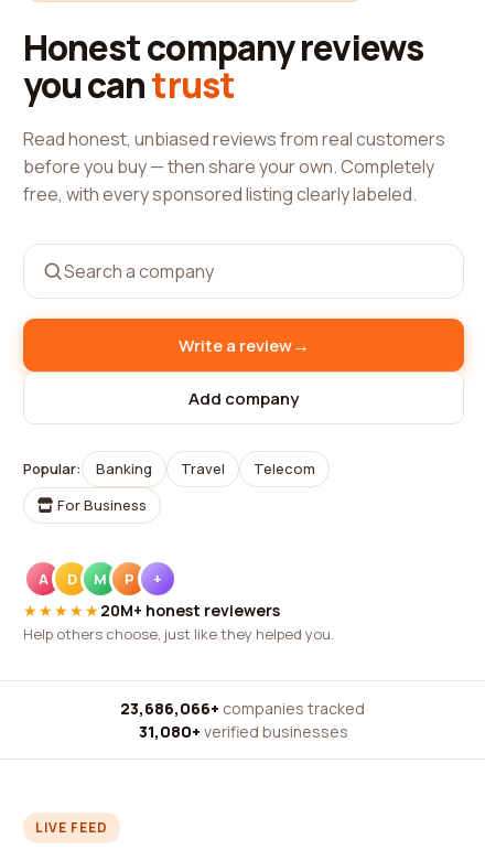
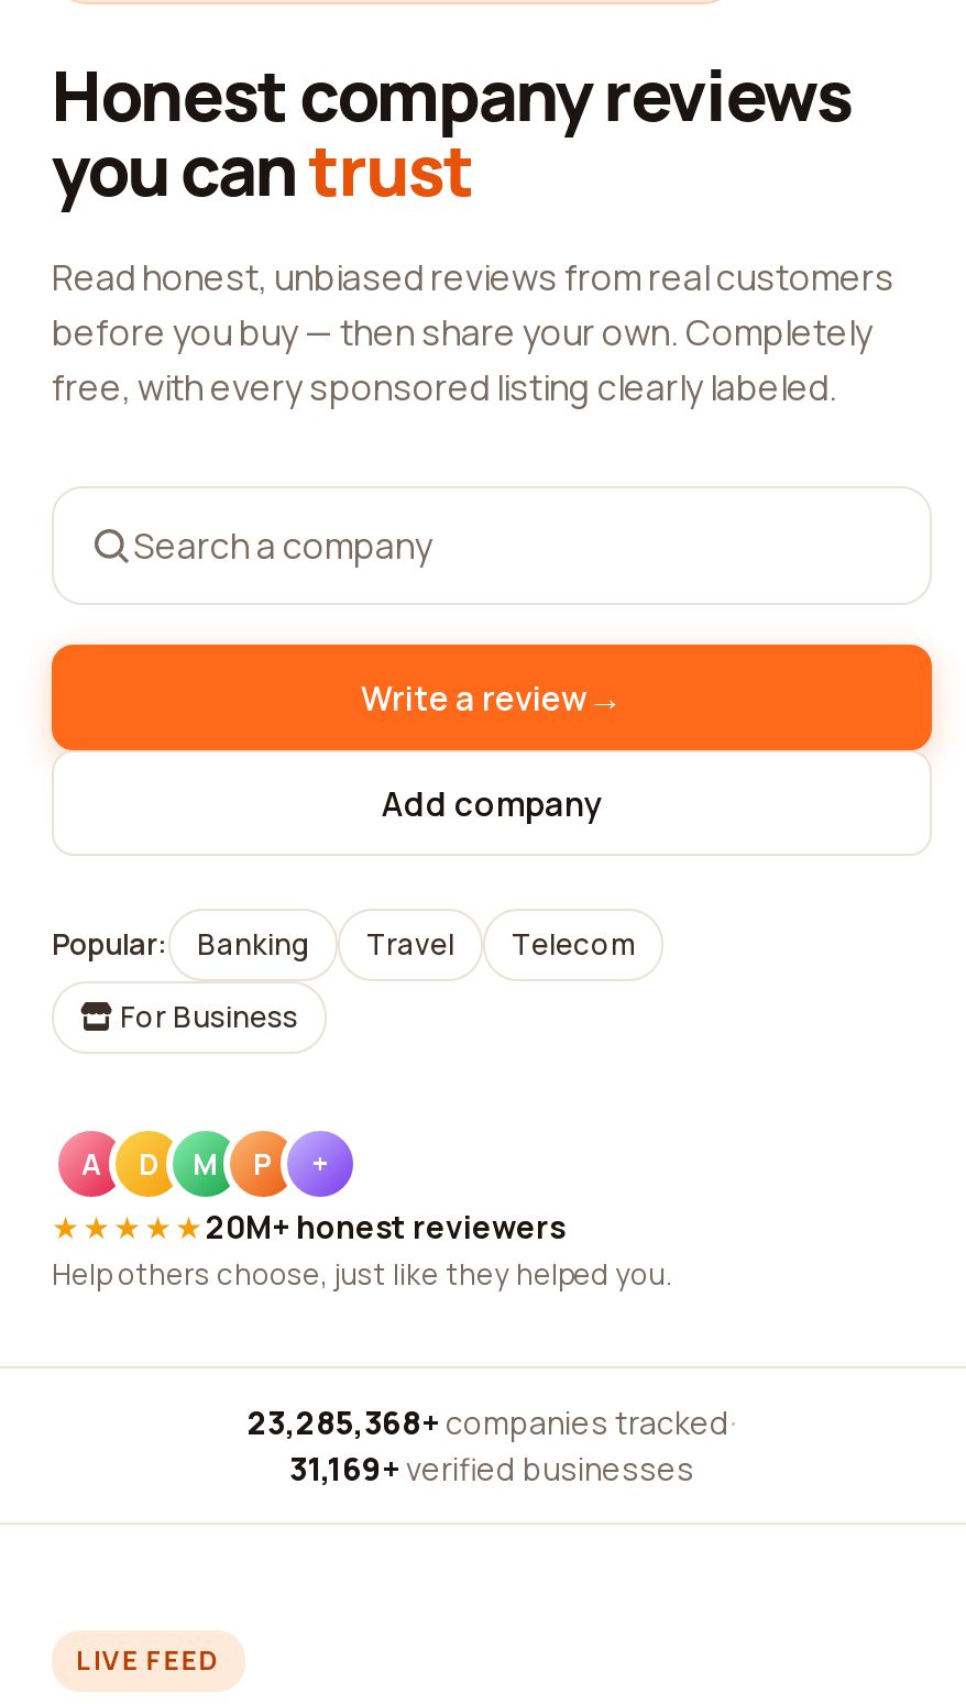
- 23,686,066+ companies tracked ·
+ 23,285,368+ companies tracked ·

- 31,080+ verified businesses
+ 31,169+ verified businesses
